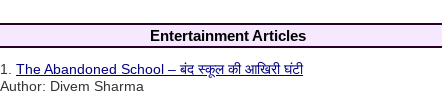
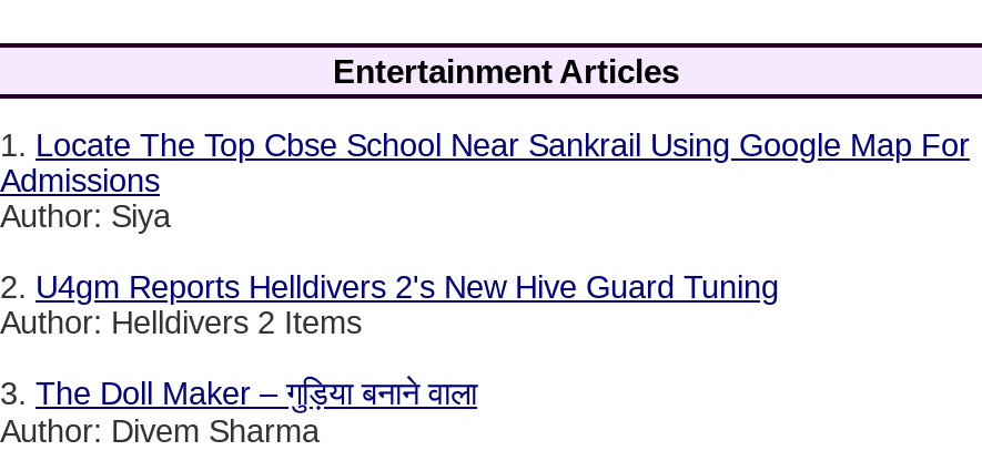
- 1. The Abandoned School – बंद स्कूल की आखिरी घंटी
+ 1. Locate The Top Cbse School Near Sankrail Using Google Map For
+ Admissions
+ Author: Siya
+ 2. U4gm Reports Helldivers 2's New Hive Guard Tuning
+ Author: Helldivers 2 Items
+ 3. The Doll Maker – गुड़िया बनाने वाला
